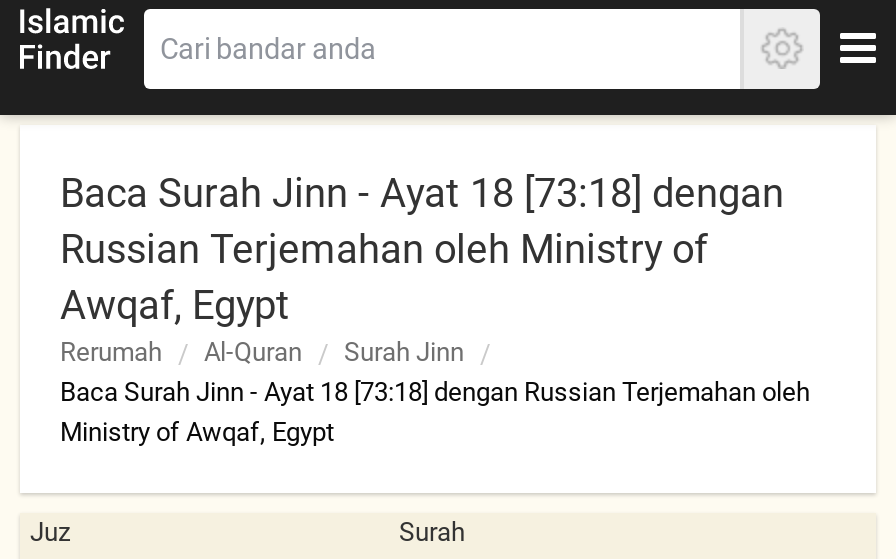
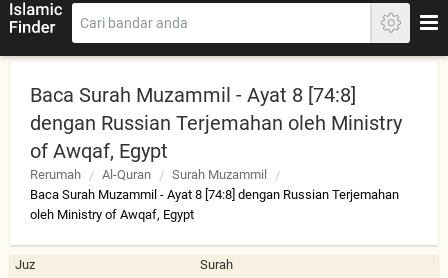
- Baca Surah Jinn - Ayat 18 [73:18] dengan
- Russian Terjemahan oleh Ministry of
- Awqaf, Egypt
+ Baca Surah Muzammil - Ayat 8 [74:8]
+ dengan Russian Terjemahan oleh Ministry
+ of Awqaf, Egypt

- Surah Jinn
- Baca Surah Jinn - Ayat 18 [73:18] dengan Russian Terjemahan oleh
- Ministry of Awqaf, Egypt
+ Surah Muzammil
+ Baca Surah Muzammil - Ayat 8 [74:8] dengan Russian Terjemahan
+ oleh Ministry of Awqaf, Egypt
